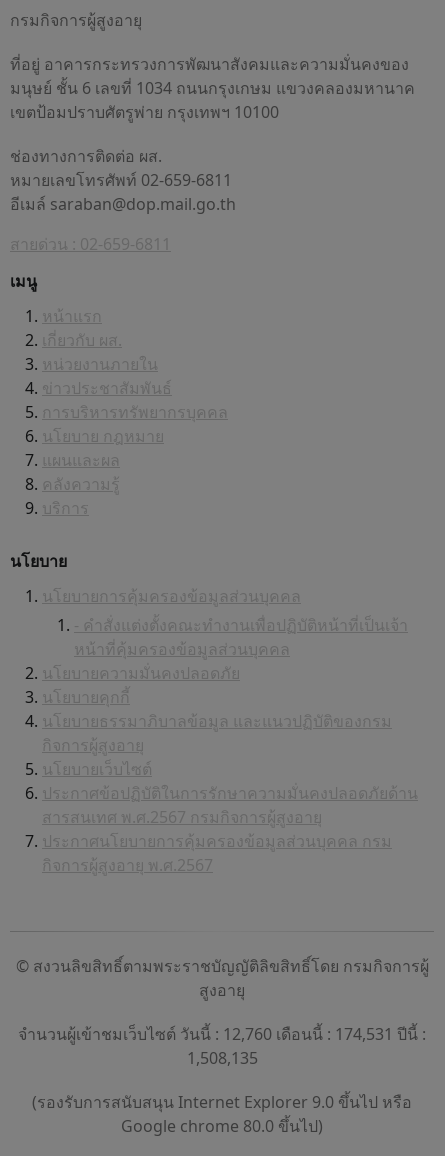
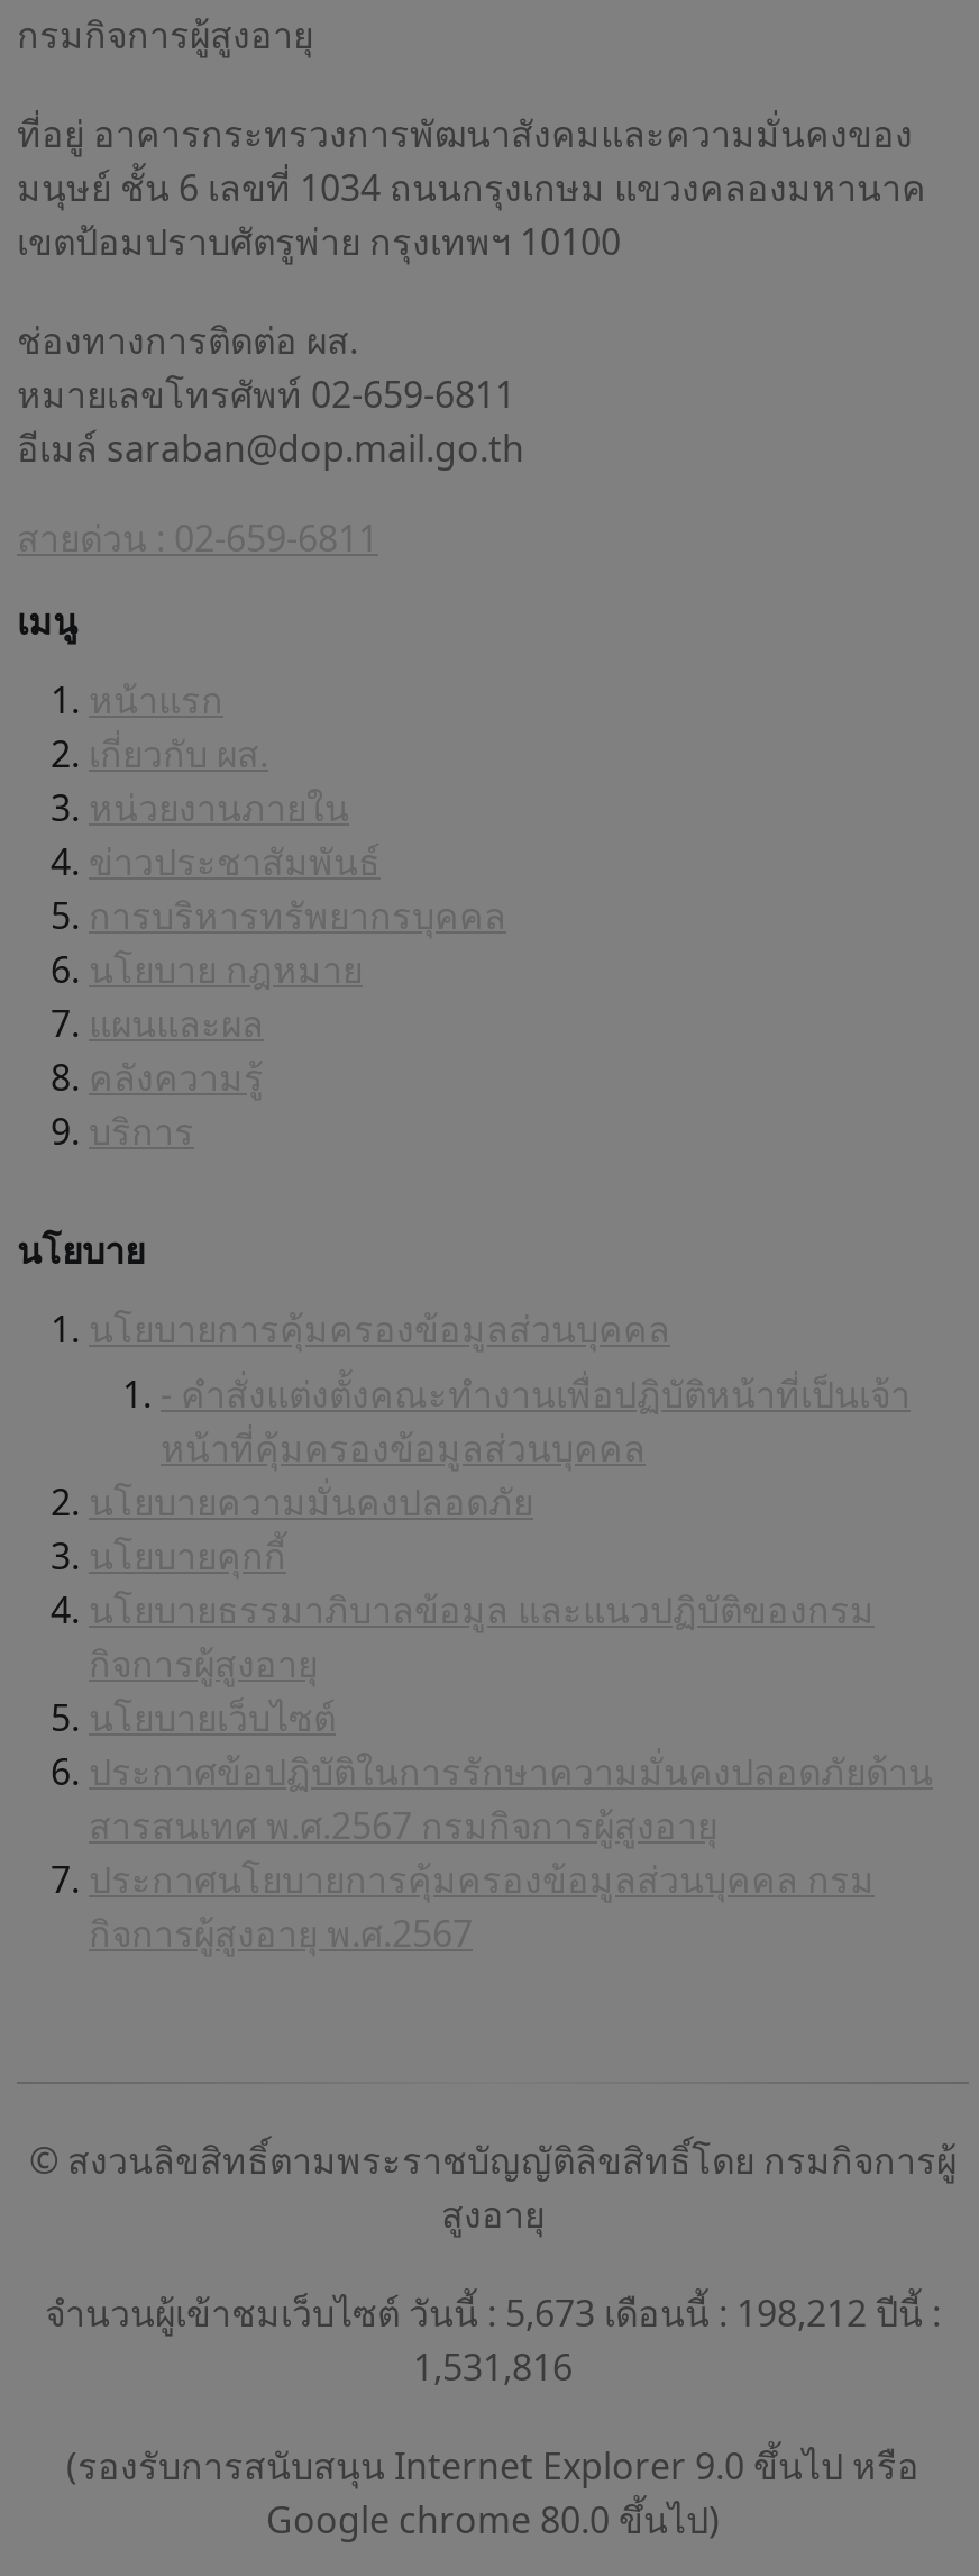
- จำนวนผู้เข้าชมเว็บไซต์ วันนี้ : 12,760 เดือนนี้ : 174,531 ปีนี้ :
+ จำนวนผู้เข้าชมเว็บไซต์ วันนี้ : 5,673 เดือนนี้ : 198,212 ปีนี้ :

- 1,508,135
+ 1,531,816
